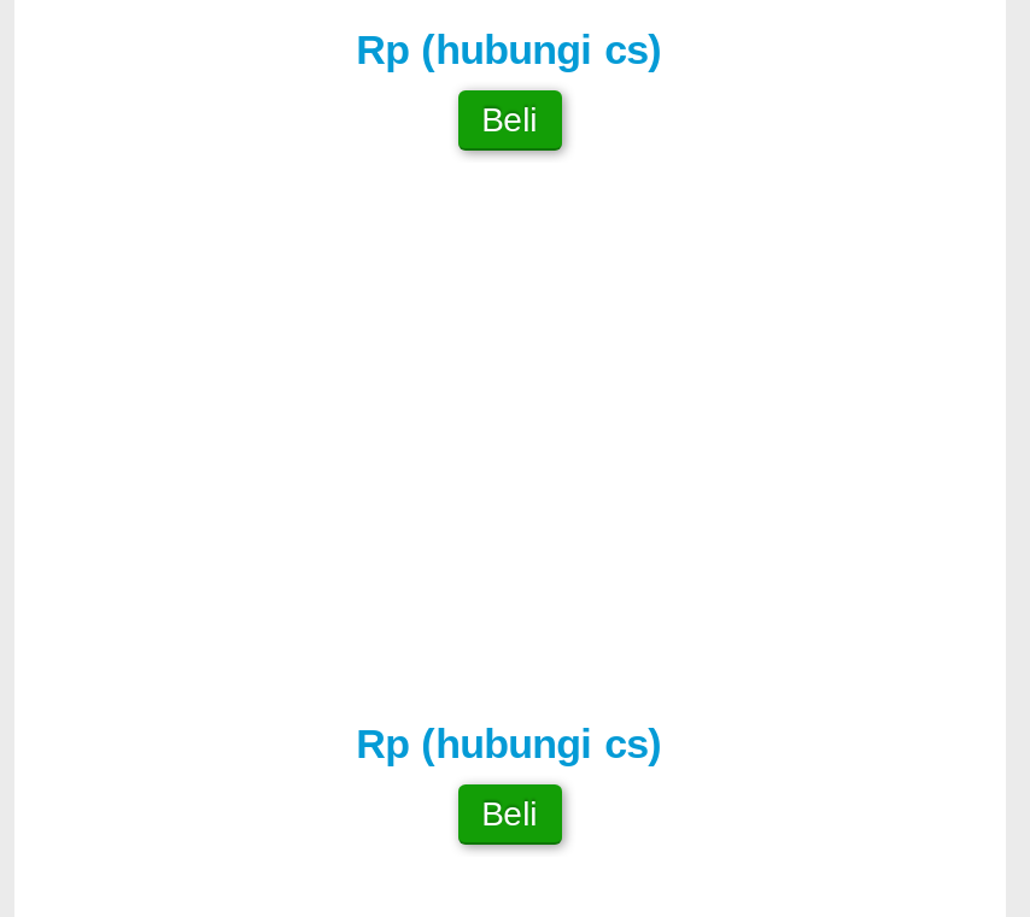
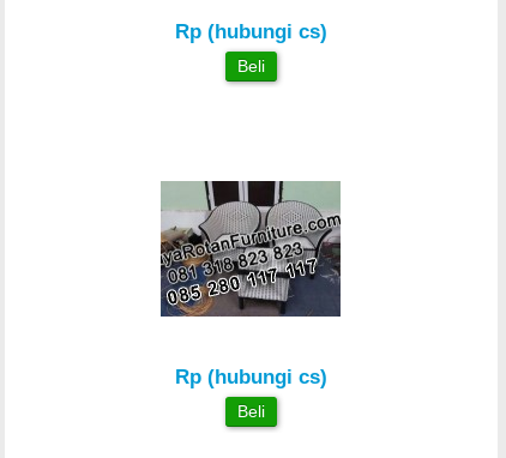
+ [image]
